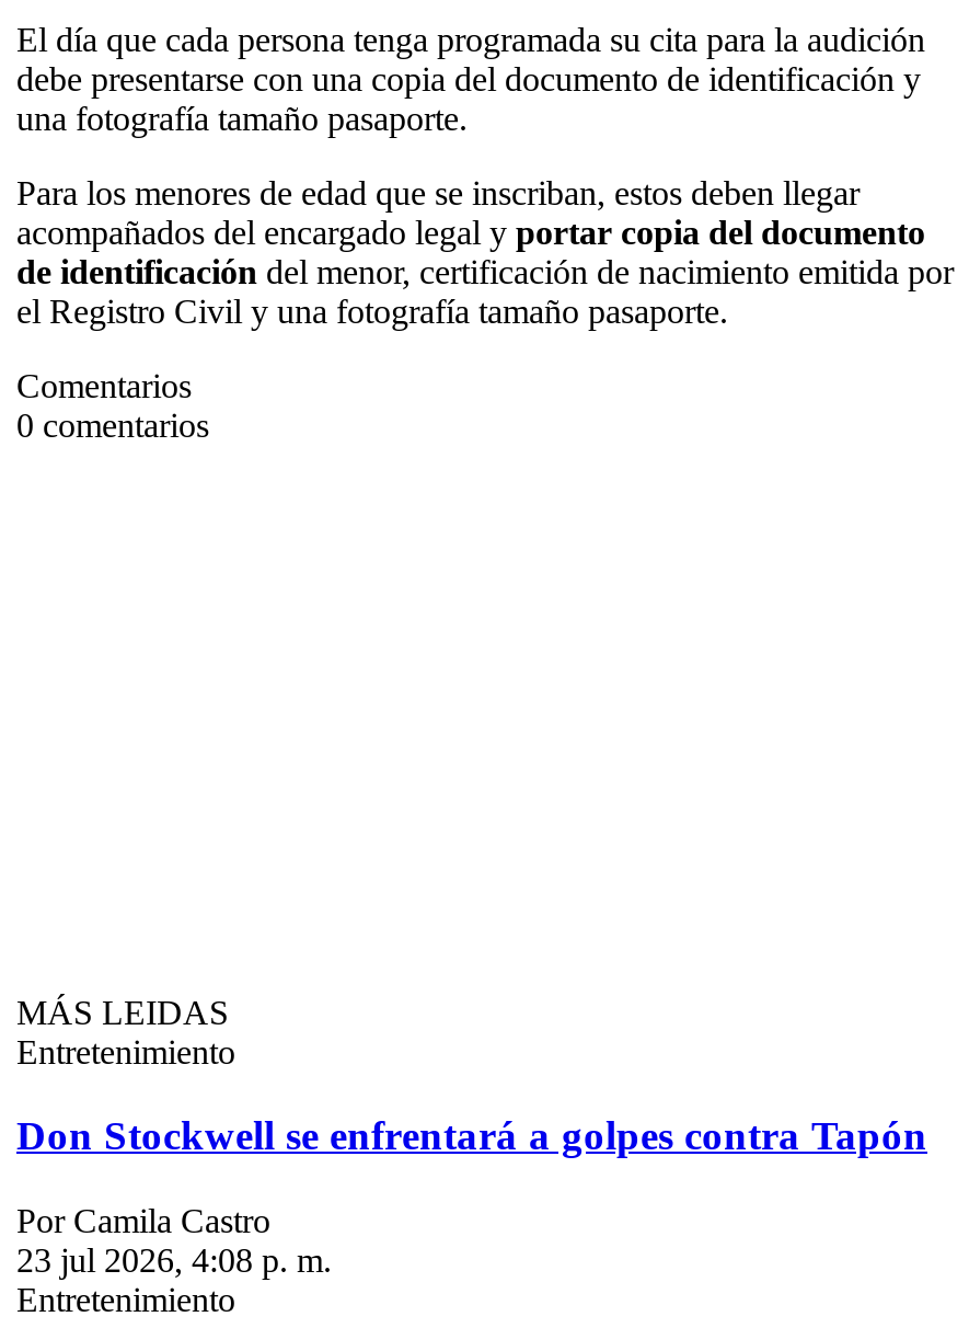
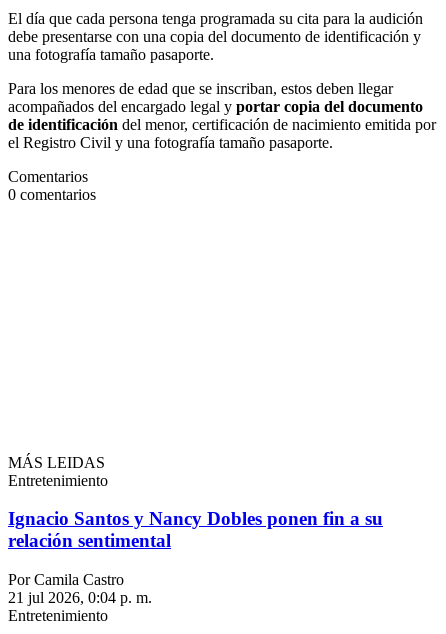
- Don Stockwell se enfrentará a golpes contra Tapón
+ Ignacio Santos y Nancy Dobles ponen fin a su
+ relación sentimental

- 23 jul 2026, 4:08 p. m.
+ 21 jul 2026, 0:04 p. m.
